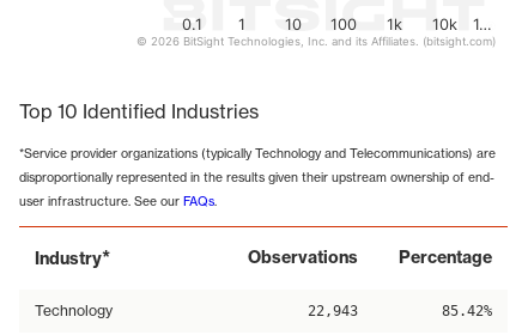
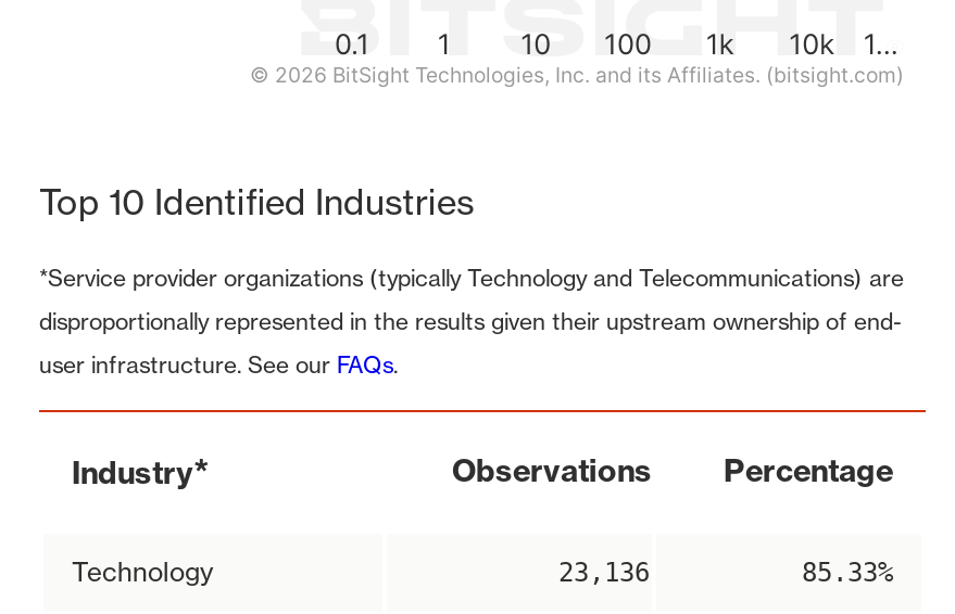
- 22,943
+ 23,136

- 85.42%
+ 85.33%
